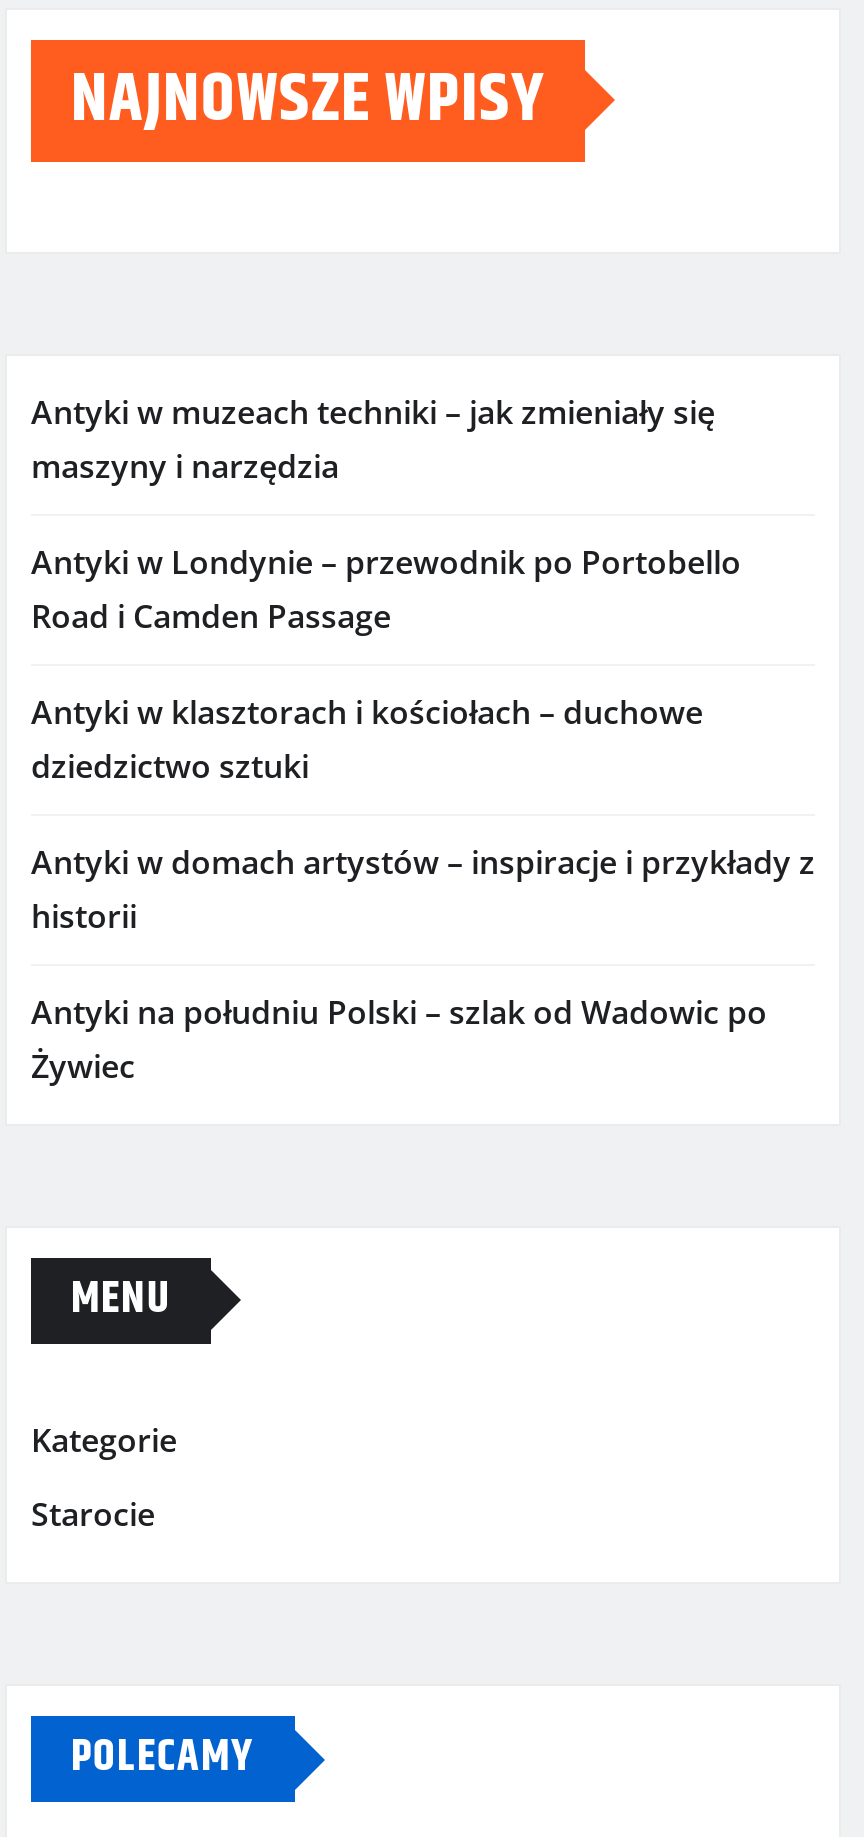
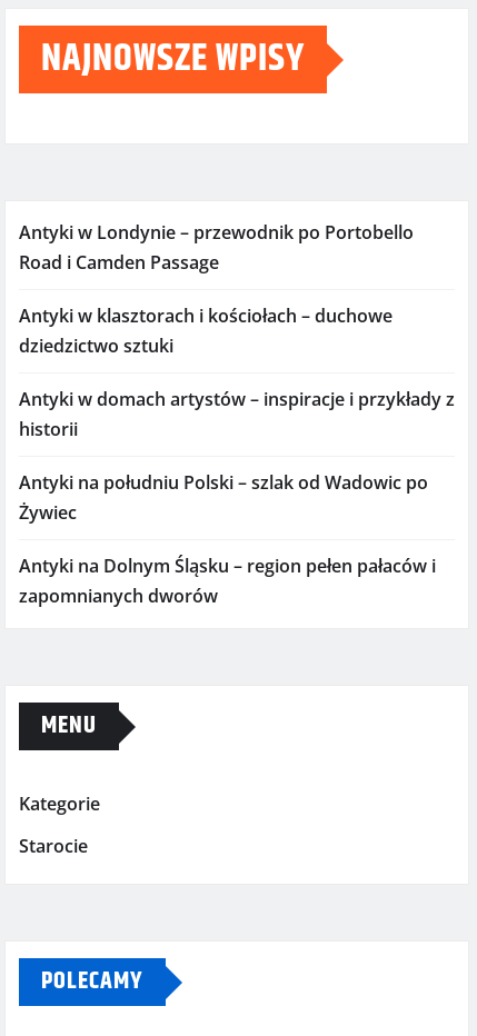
- Antyki w muzeach techniki – jak zmieniały się
- maszyny i narzędzia

moved up: Antyki w Londynie – przewodnik po Portobello | Road i Camden Passage | Antyki w klasztorach i kościołach – duchowe | dziedzictwo sztuki | Antyki w domach artystów – inspiracje i przykłady z | historii | Antyki na południu Polski – szlak od Wadowic po | Żywiec

+ Antyki na Dolnym Śląsku – region pełen pałaców i
+ zapomnianych dworów
